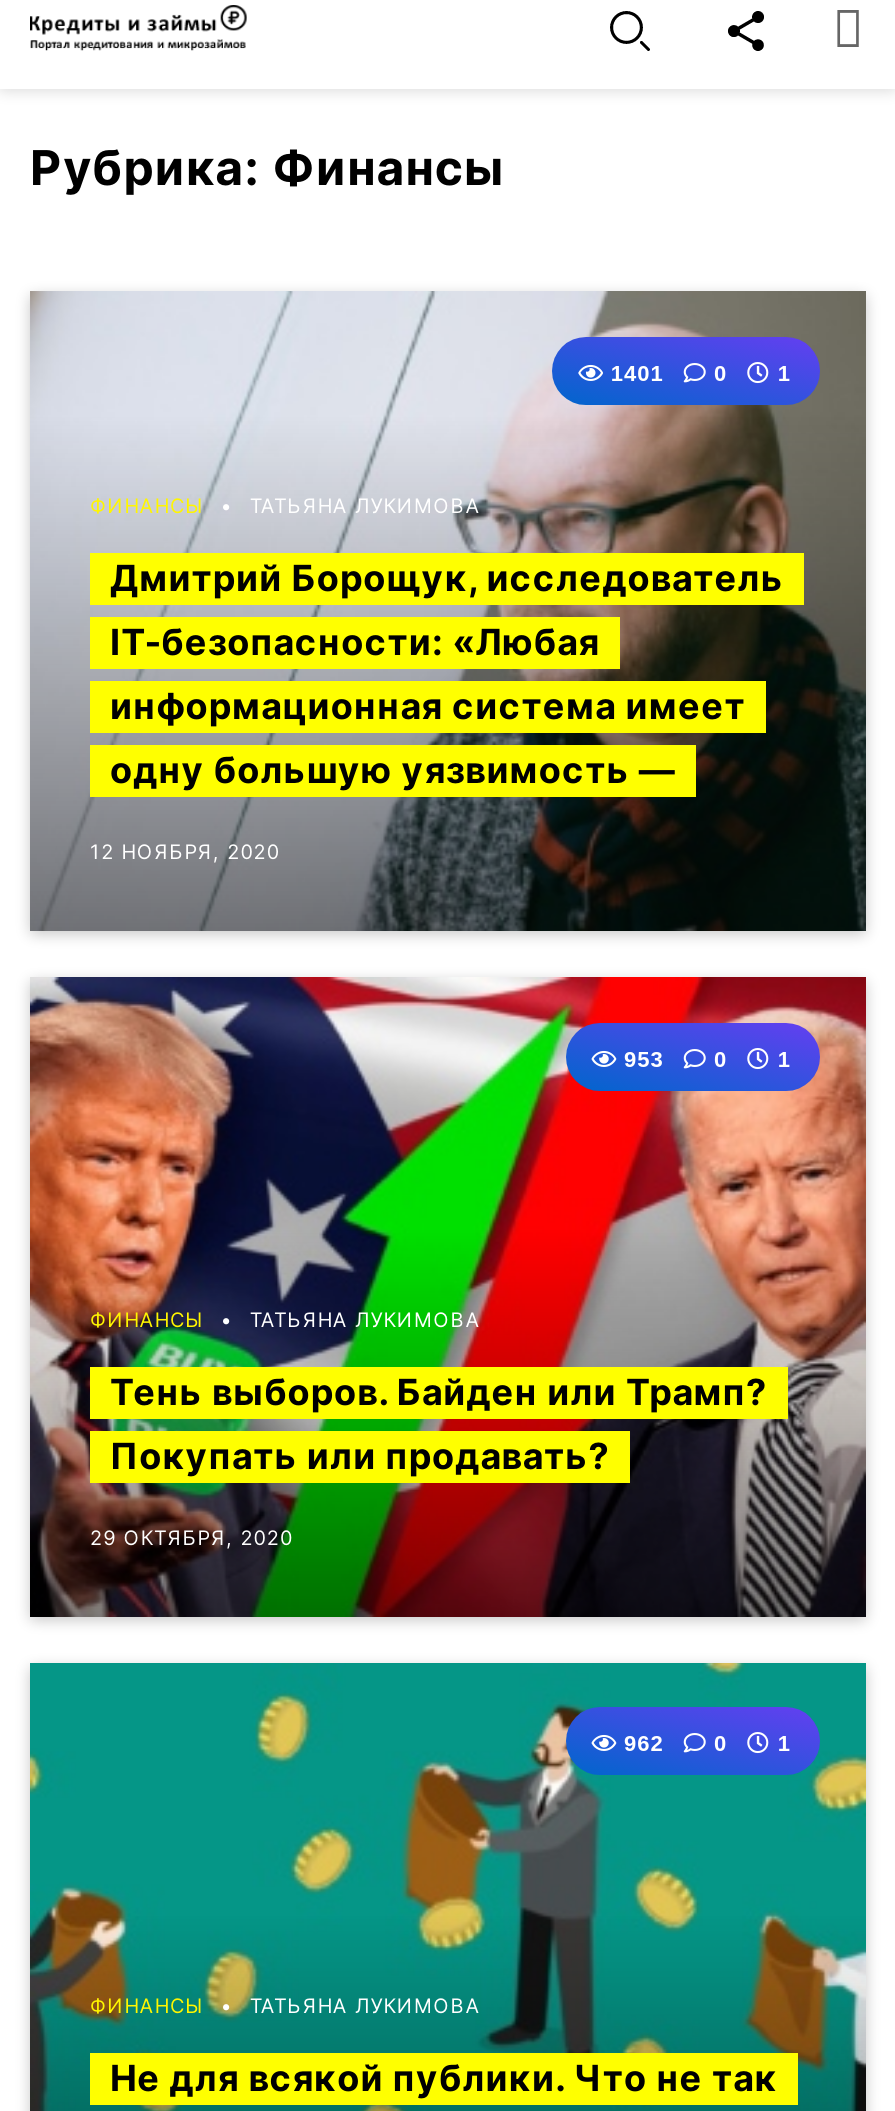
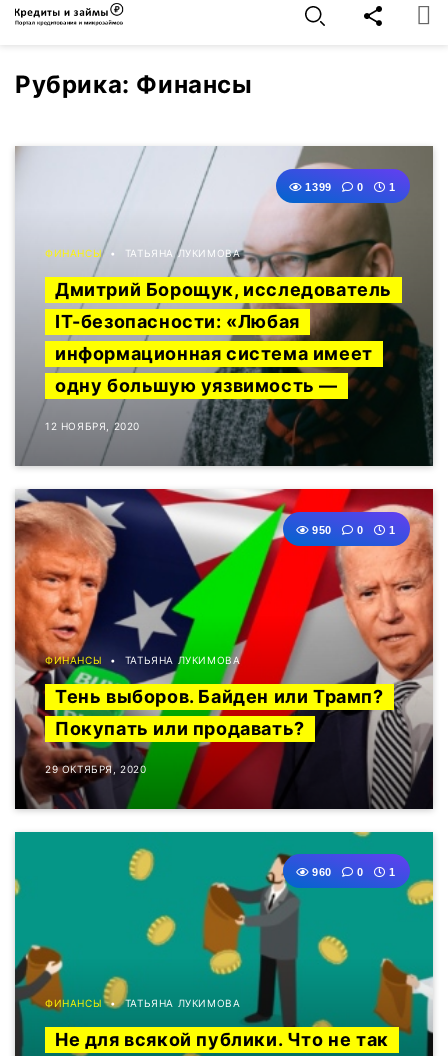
- 1401 0 1
+ 1399 0 1

- 953 0 1
+ 950 0 1

- 962 0 1
+ 960 0 1
